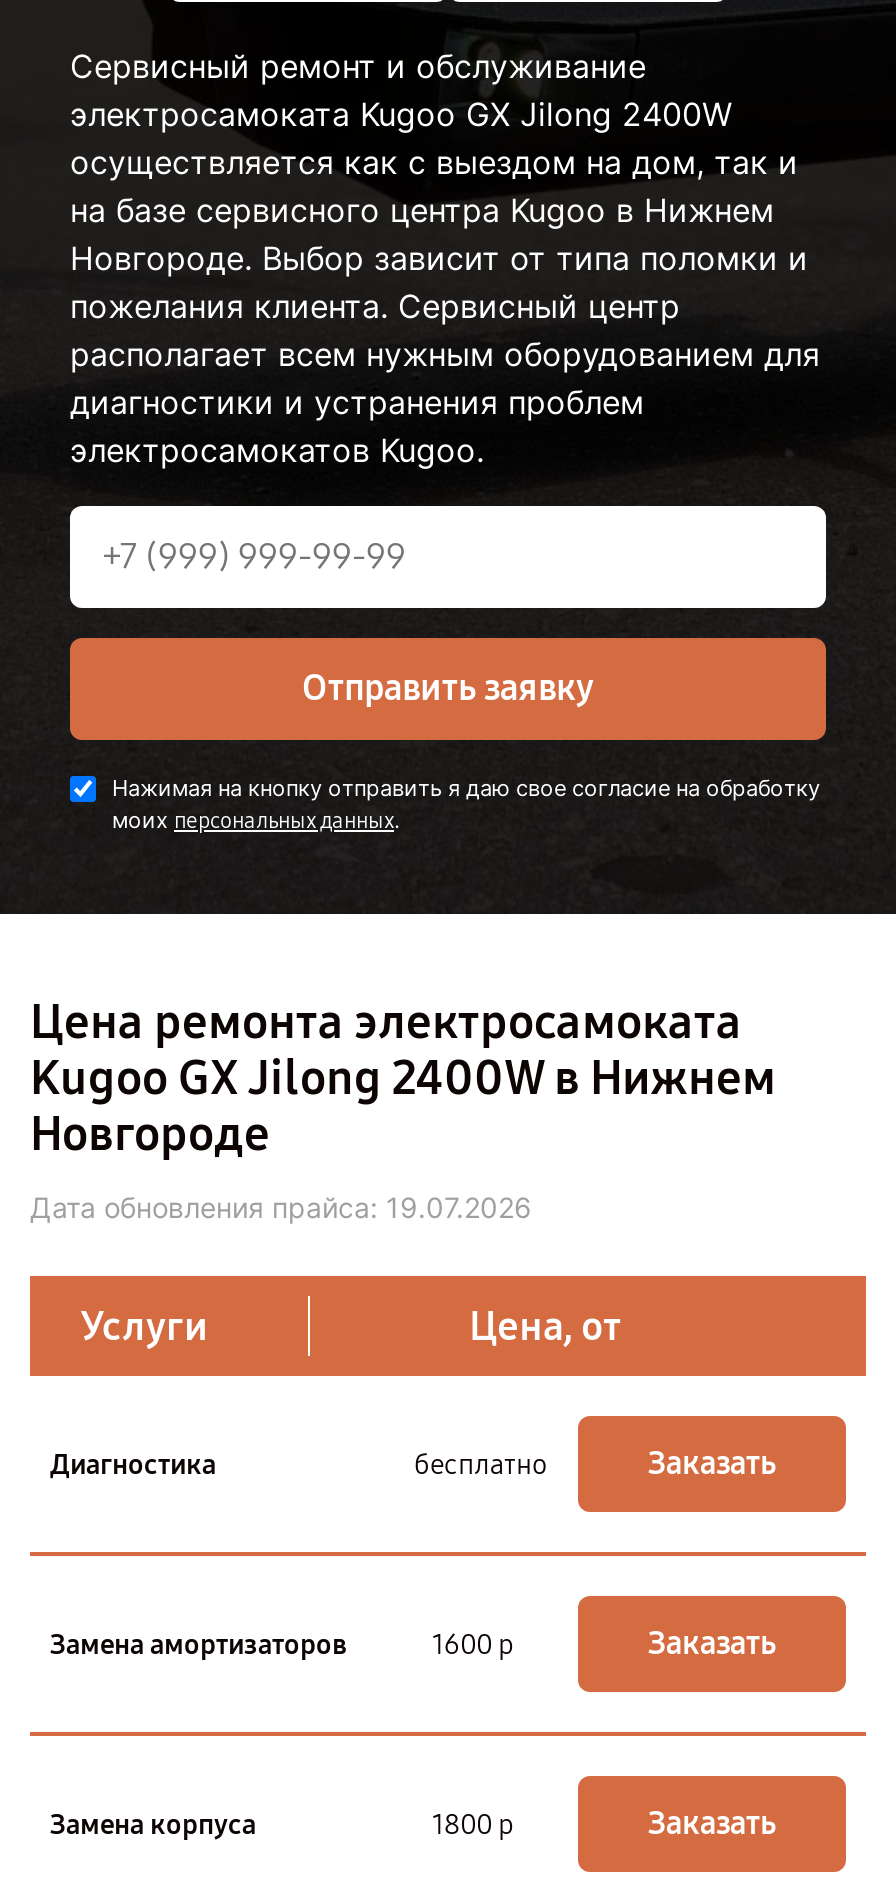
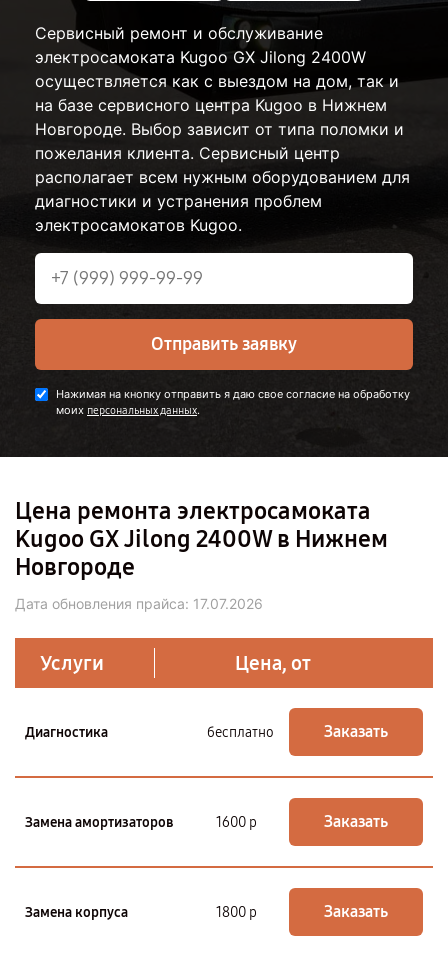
- Дата обновления прайса: 19.07.2026
+ Дата обновления прайса: 17.07.2026
